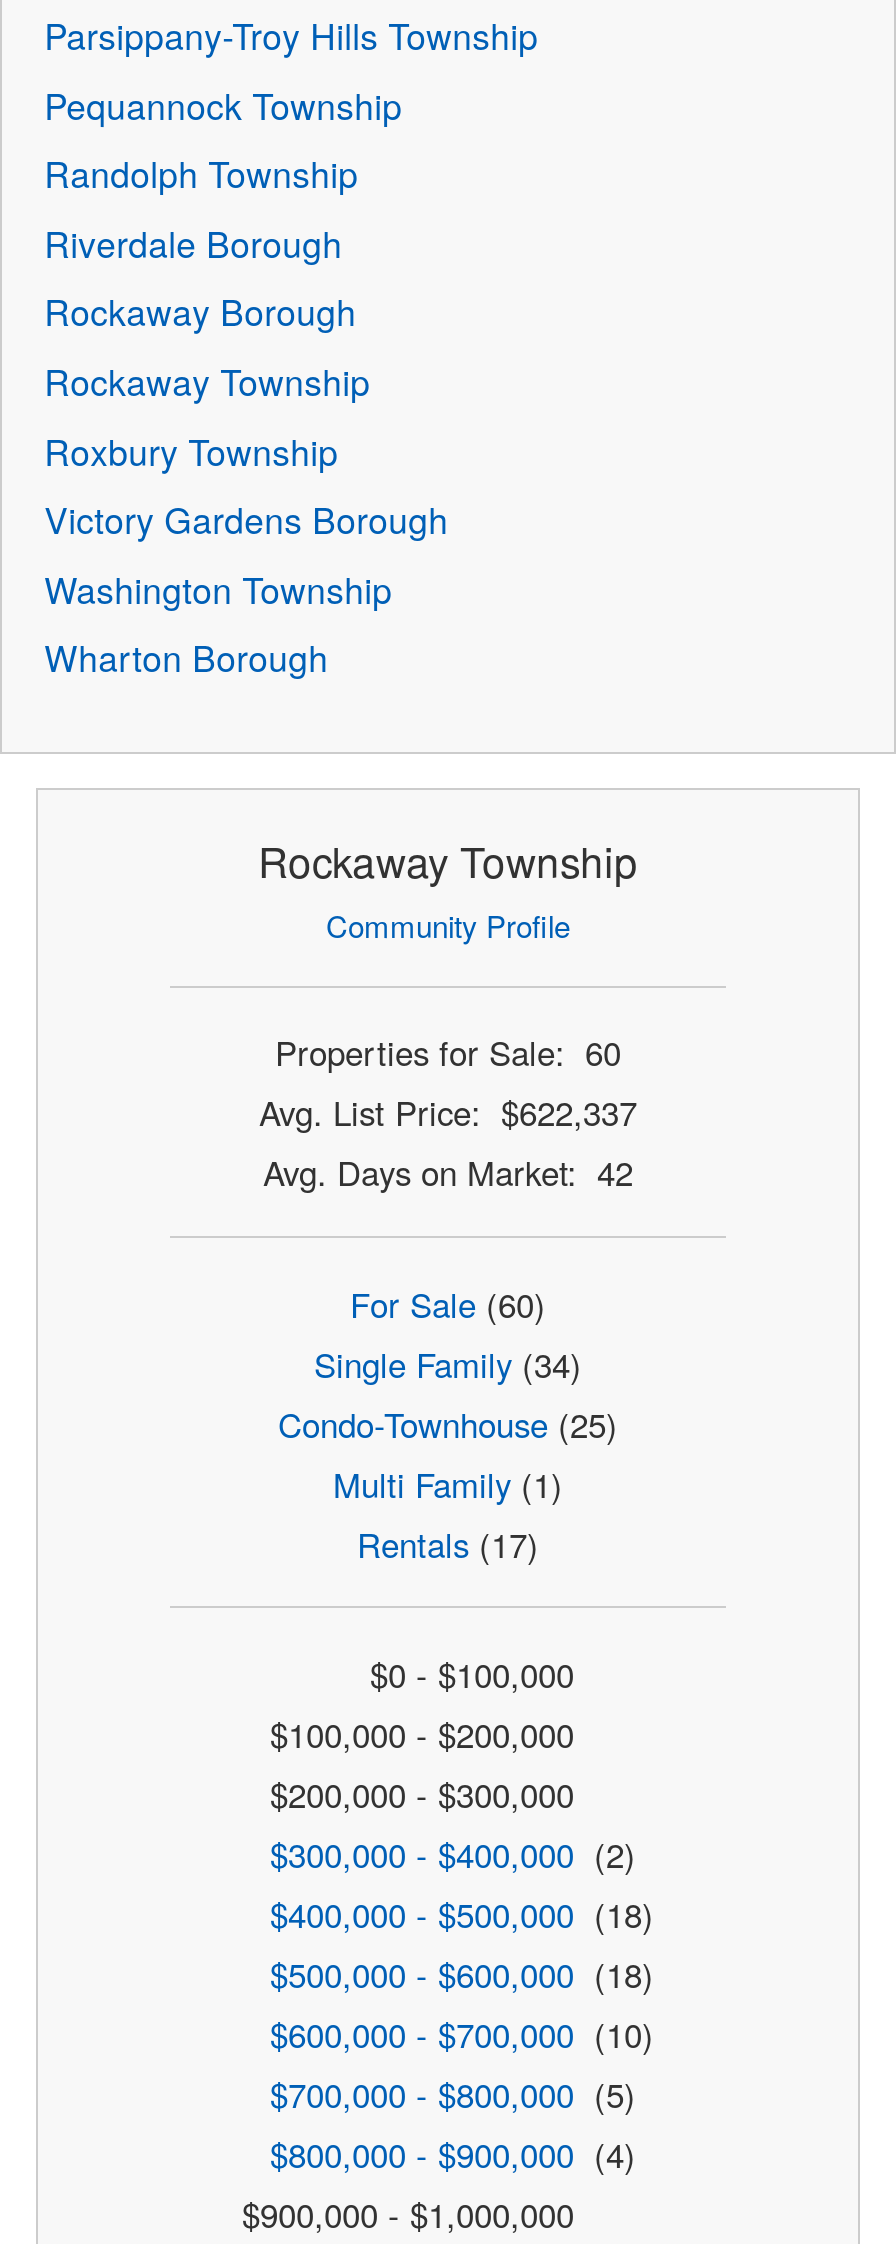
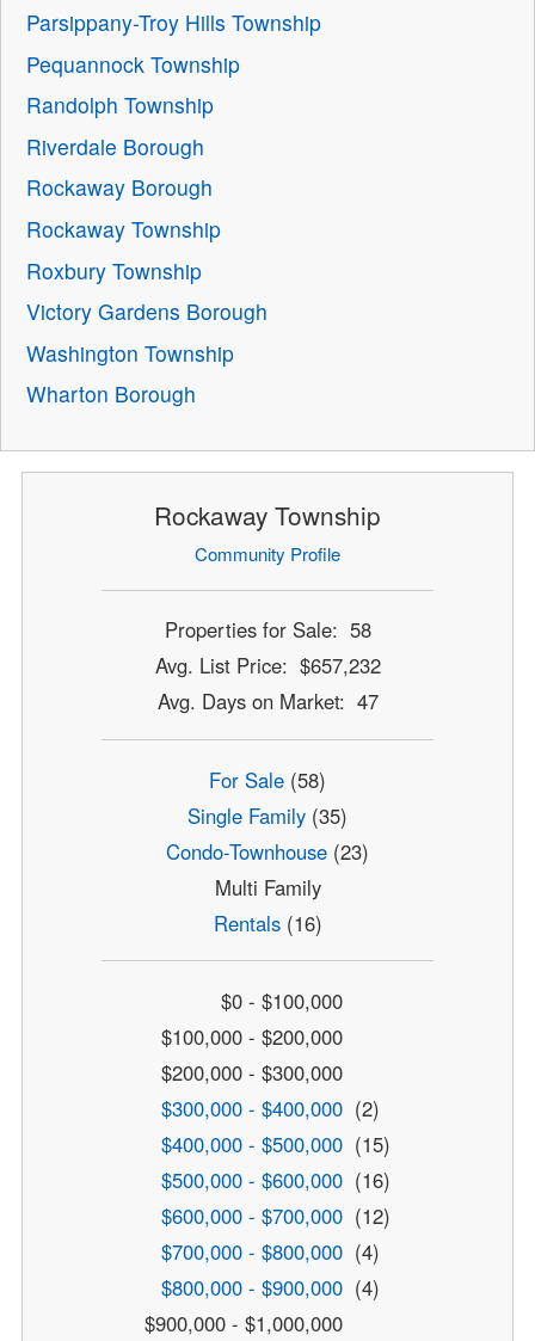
- Properties for Sale: 60
- Avg. List Price: $622,337
- Avg. Days on Market: 42
+ Properties for Sale: 58
+ Avg. List Price: $657,232
+ Avg. Days on Market: 47

- For Sale (60)
- Single Family (34)
- Condo-Townhouse (25)
- Multi Family (1)
- Rentals (17)
+ For Sale (58)
+ Single Family (35)
+ Condo-Townhouse (23)
+ Multi Family
+ Rentals (16)

- $400,000 - $500,000 (18)
+ $400,000 - $500,000 (15)

- $500,000 - $600,000 (18)
+ $500,000 - $600,000 (16)

- $600,000 - $700,000 (10)
+ $600,000 - $700,000 (12)

- $700,000 - $800,000 (5)
+ $700,000 - $800,000 (4)
